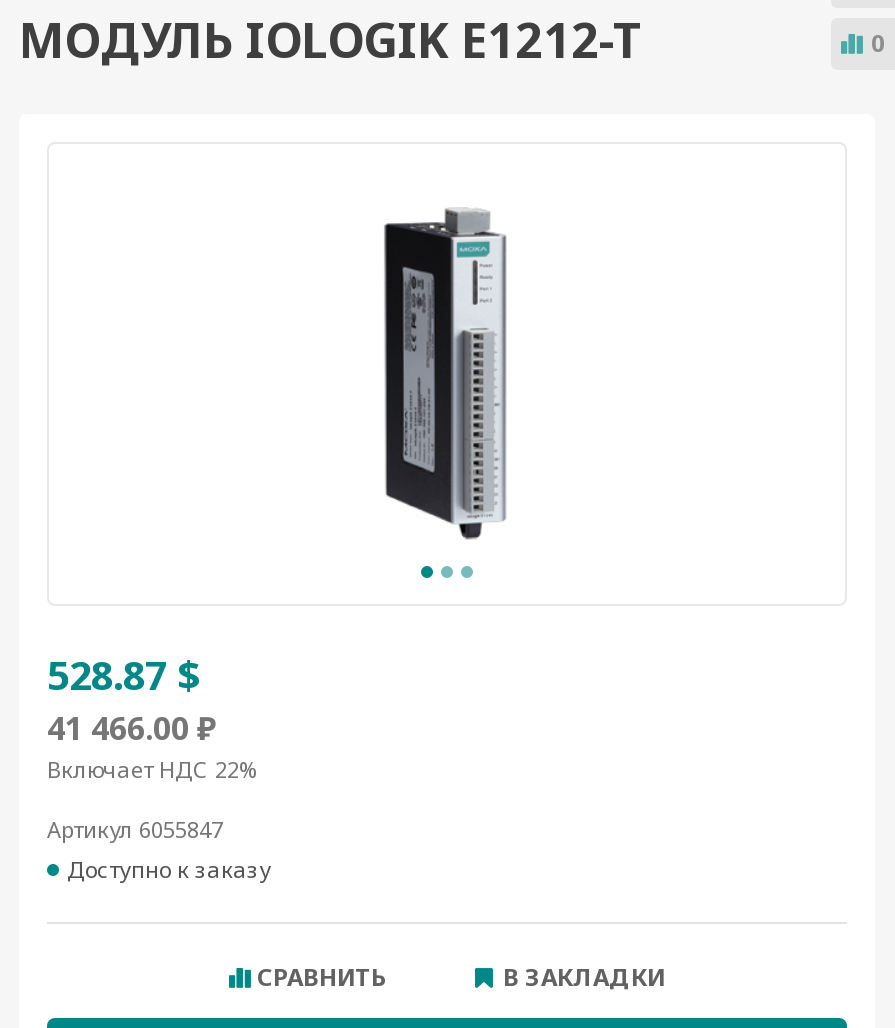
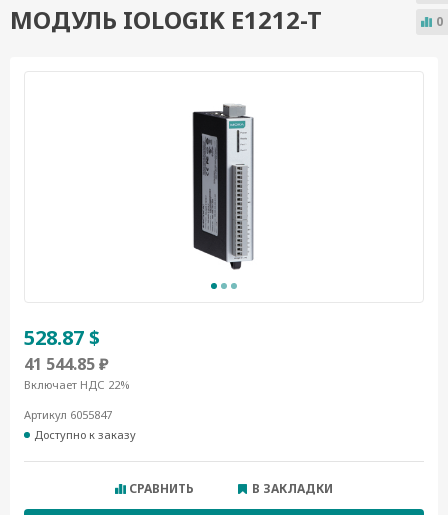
- 41 466.00 ₽
+ 41 544.85 ₽
